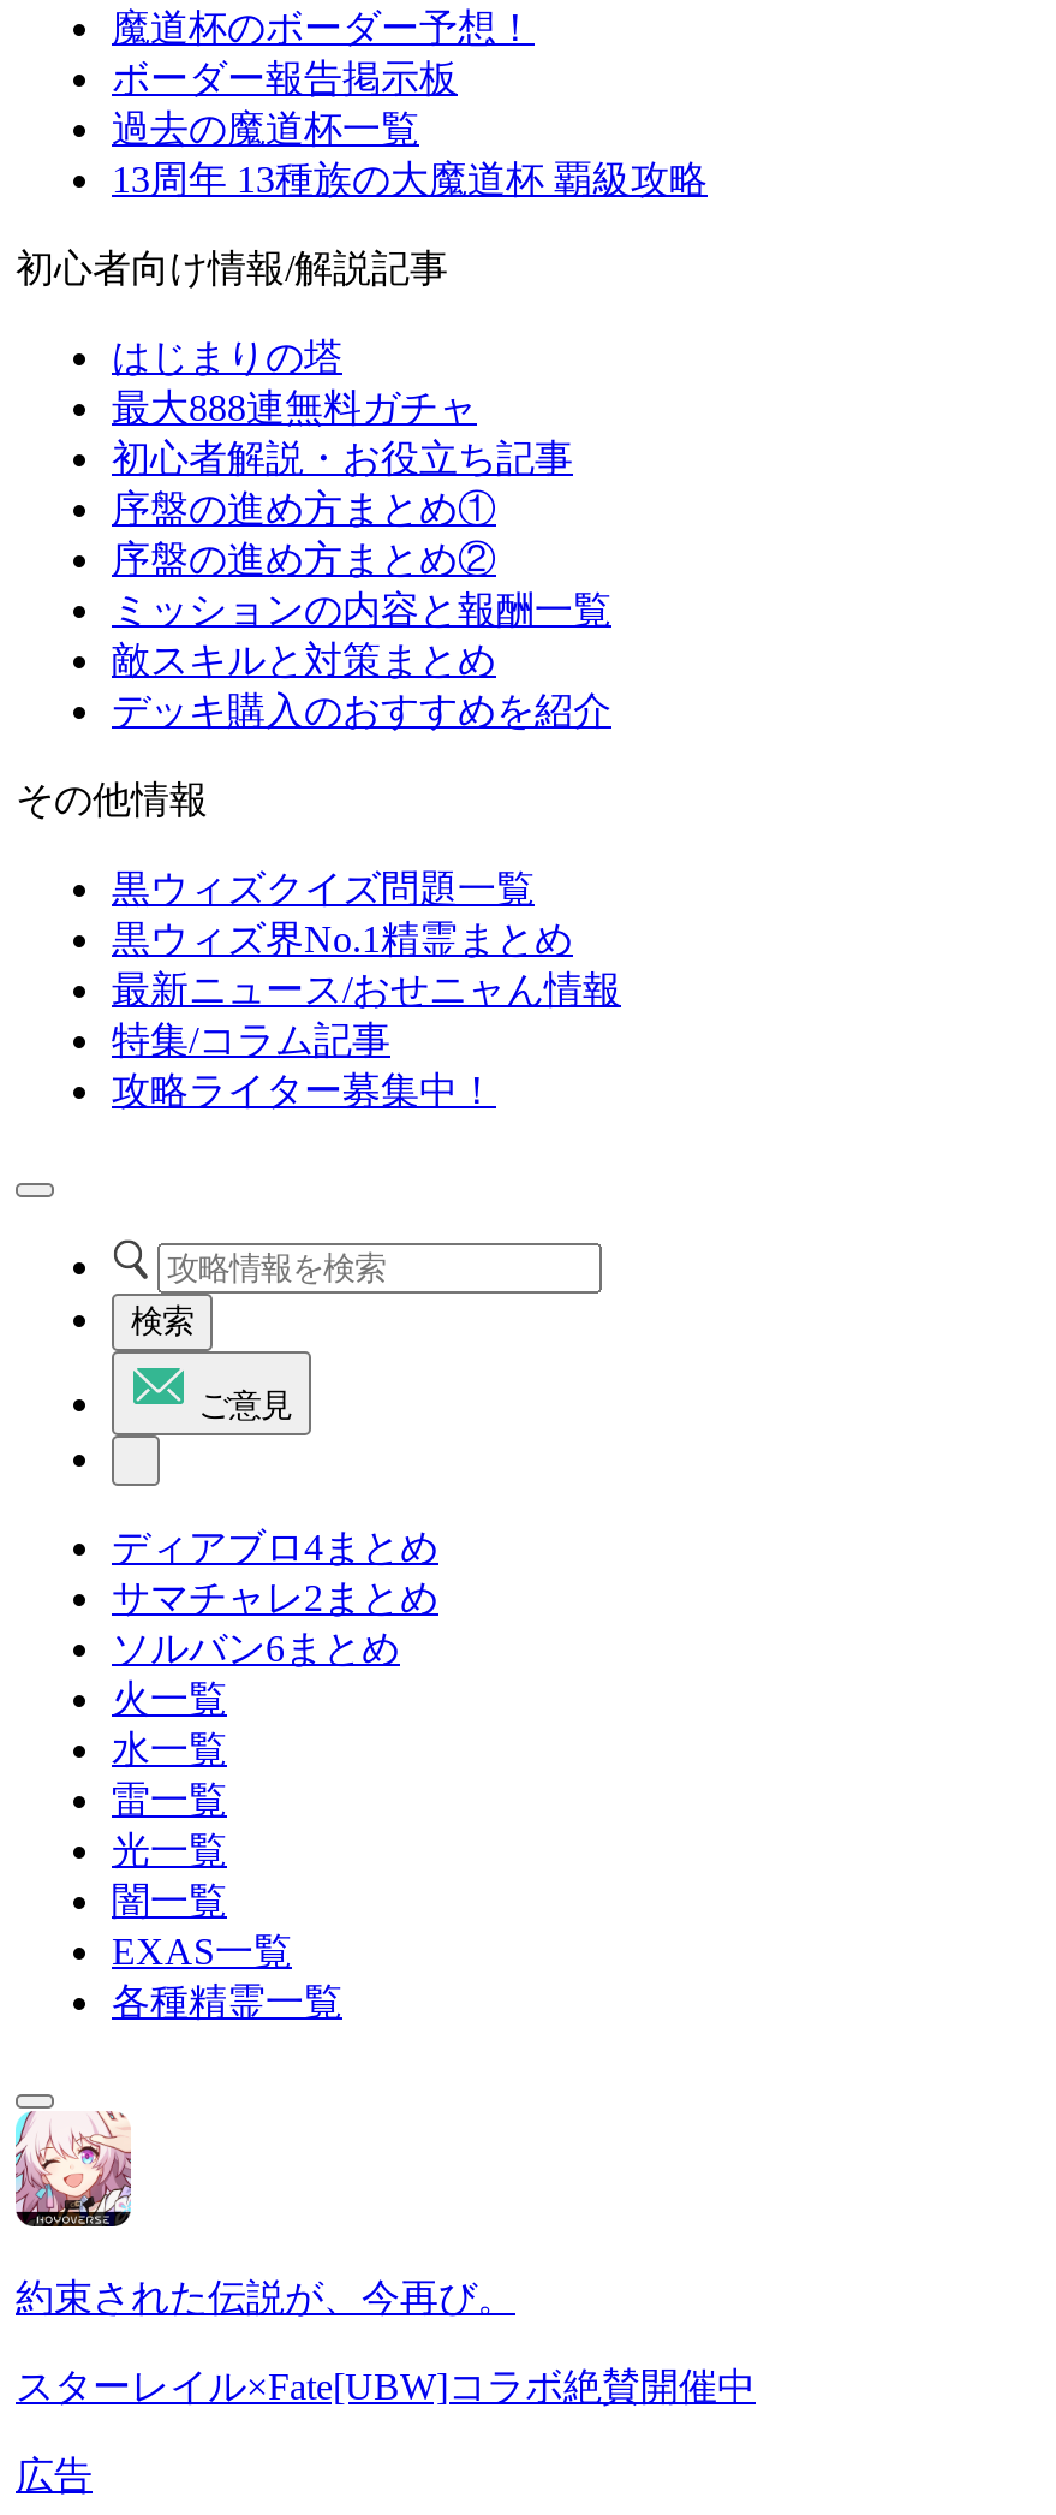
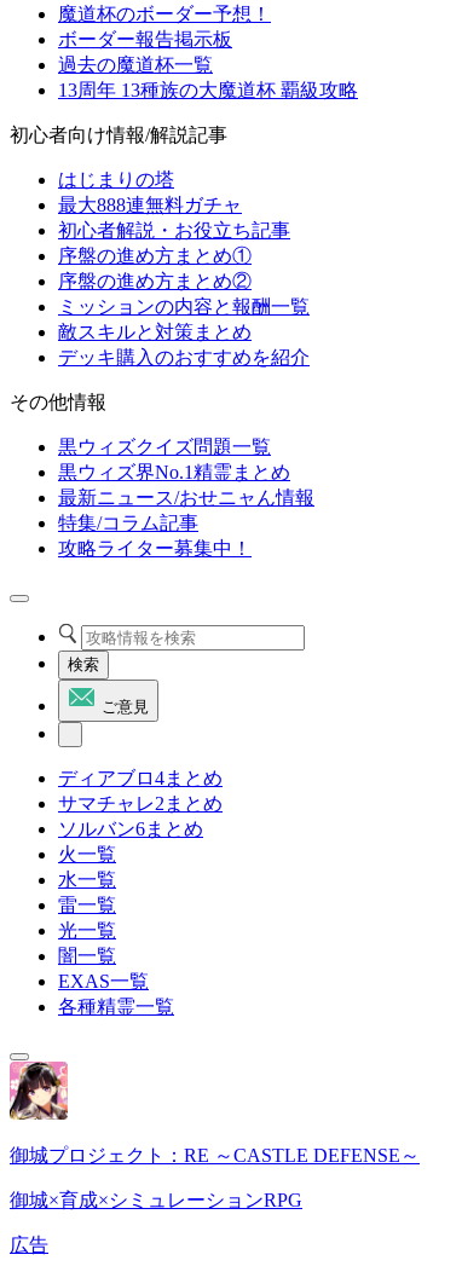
- [image]
- 約束された伝説が、今再び。
+ [image]
+ 御城プロジェクト：RE ～CASTLE DEFENSE～

- スターレイル×Fate[UBW]コラボ絶賛開催中
+ 御城×育成×シミュレーションRPG
